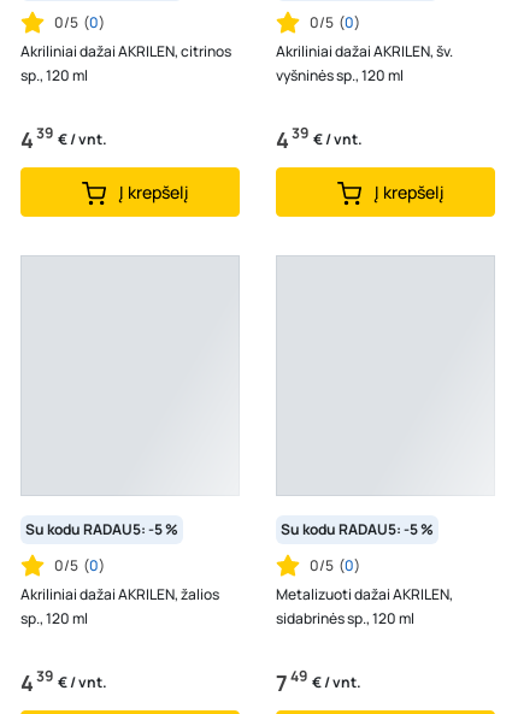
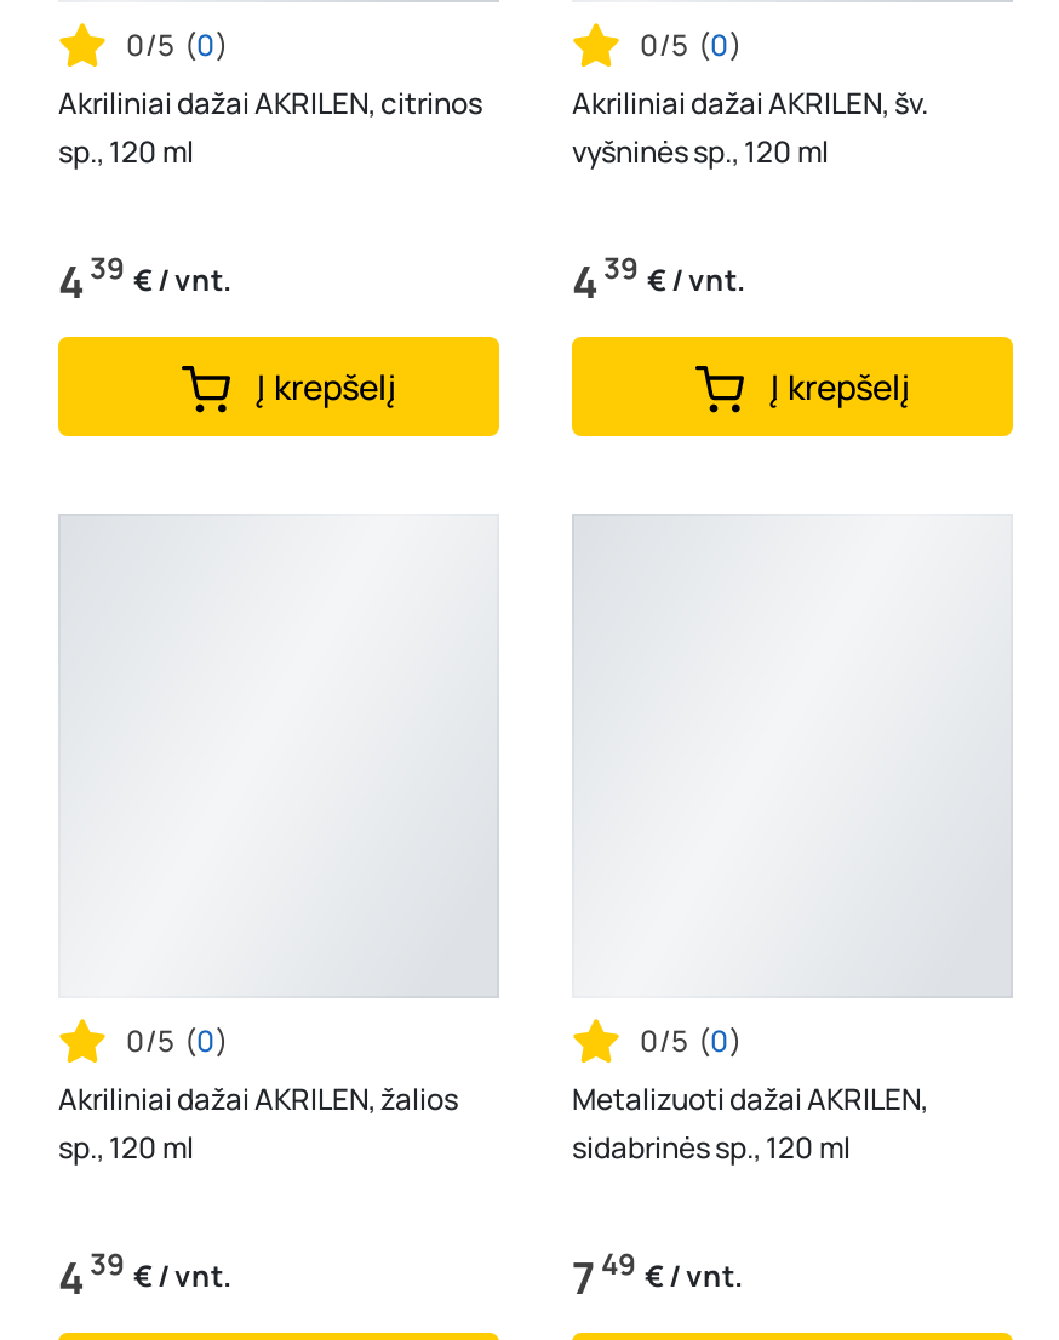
- Su kodu RADAU5: -5 %

- Su kodu RADAU5: -5 %
